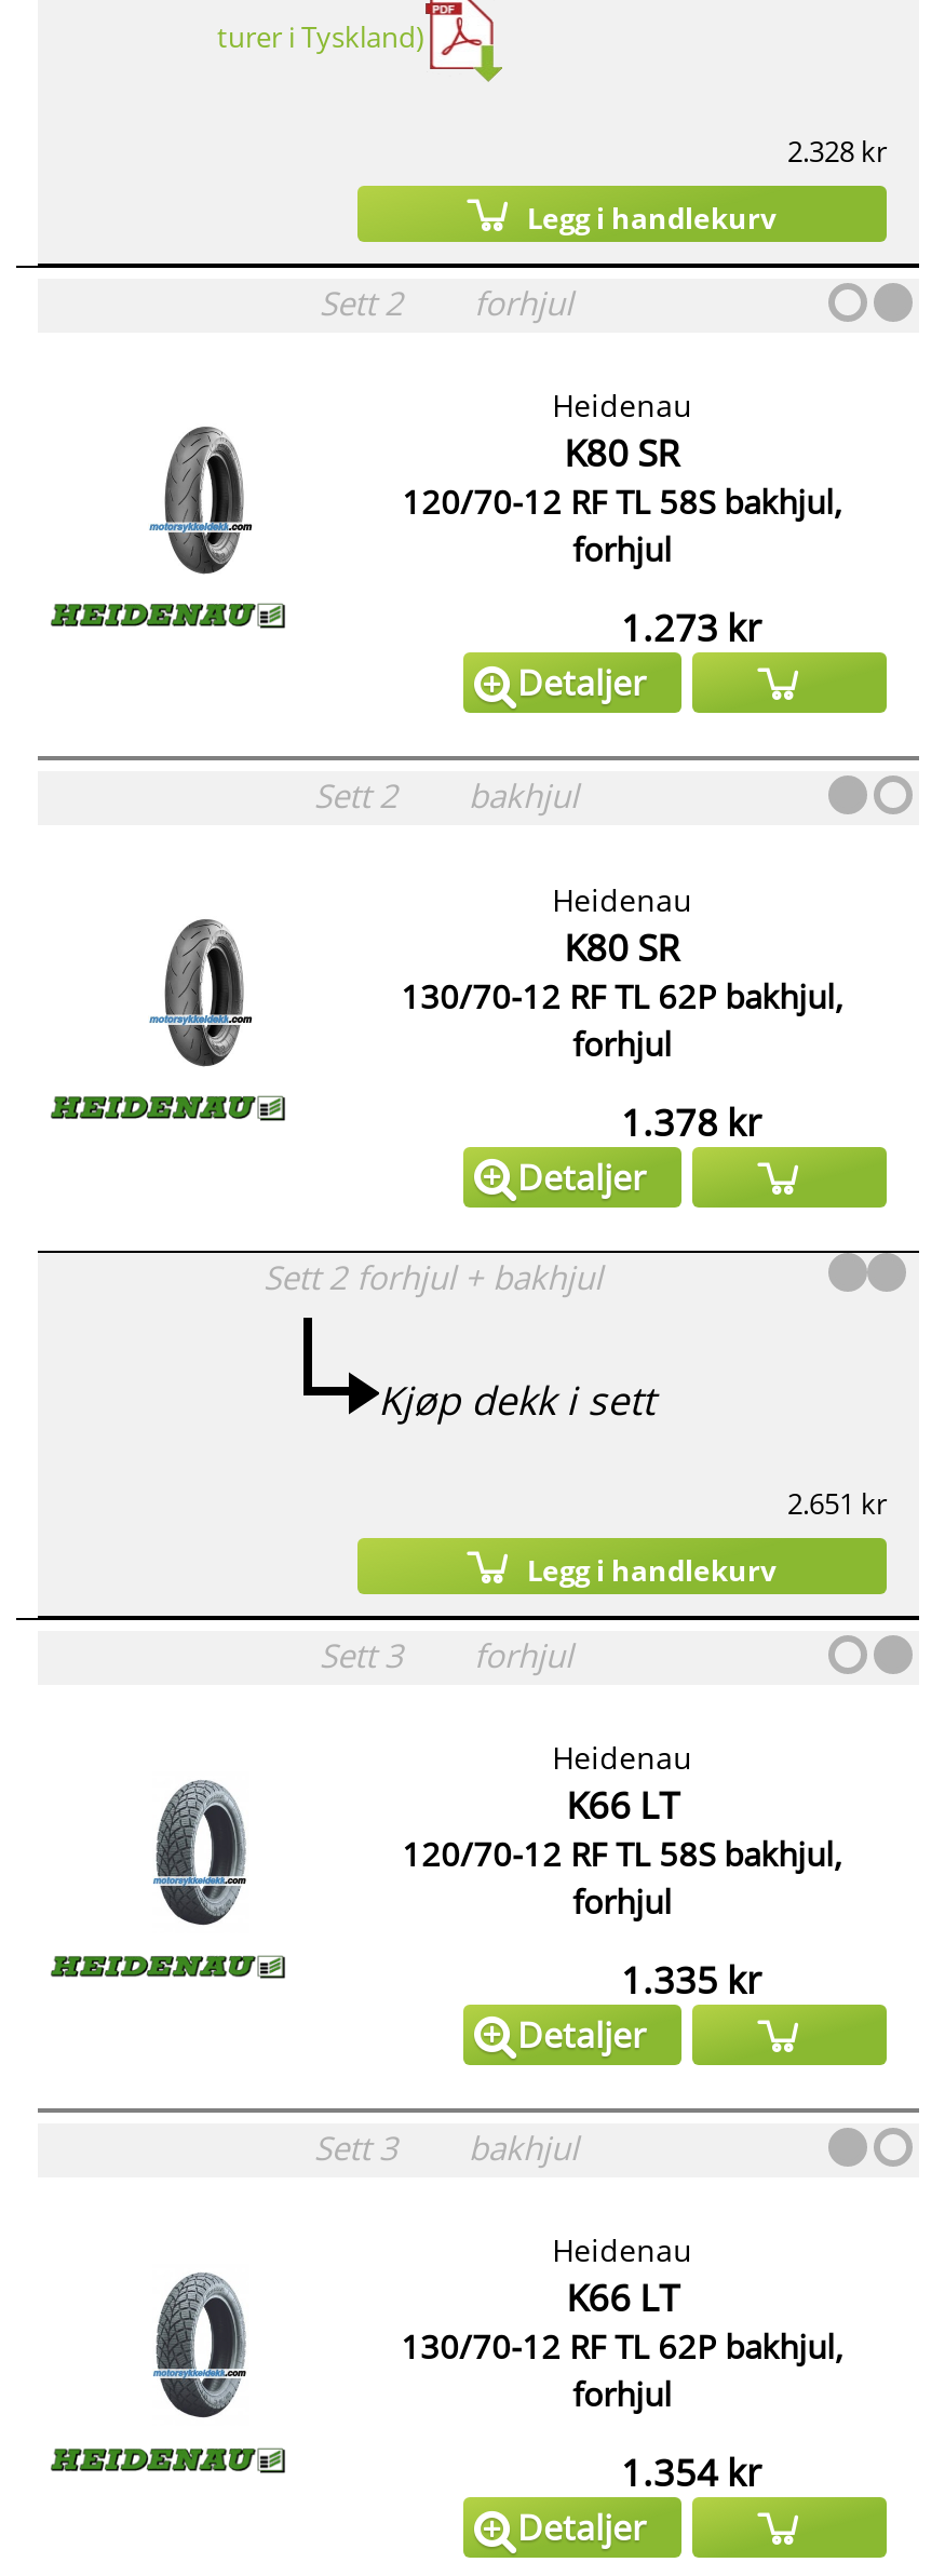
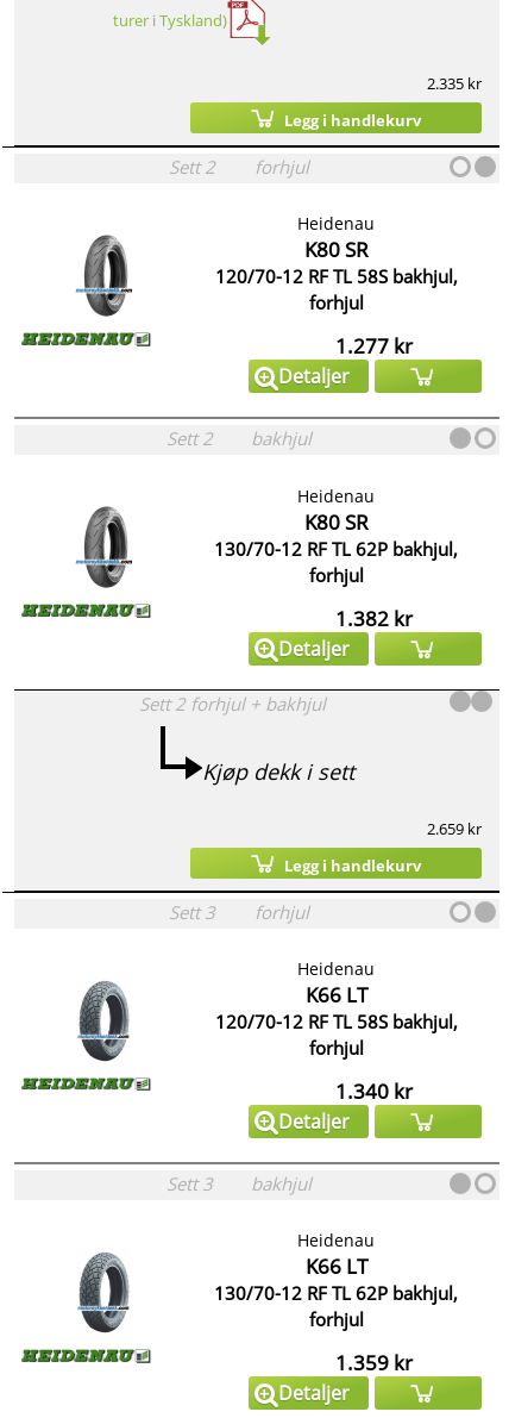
- 2.328 kr
+ 2.335 kr

- 1.273 kr
+ 1.277 kr

- 1.378 kr
+ 1.382 kr

- 2.651 kr
+ 2.659 kr

- 1.335 kr
+ 1.340 kr

- 1.354 kr
+ 1.359 kr
